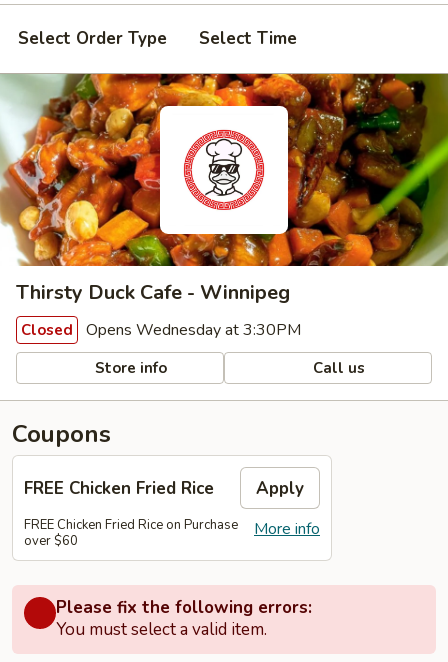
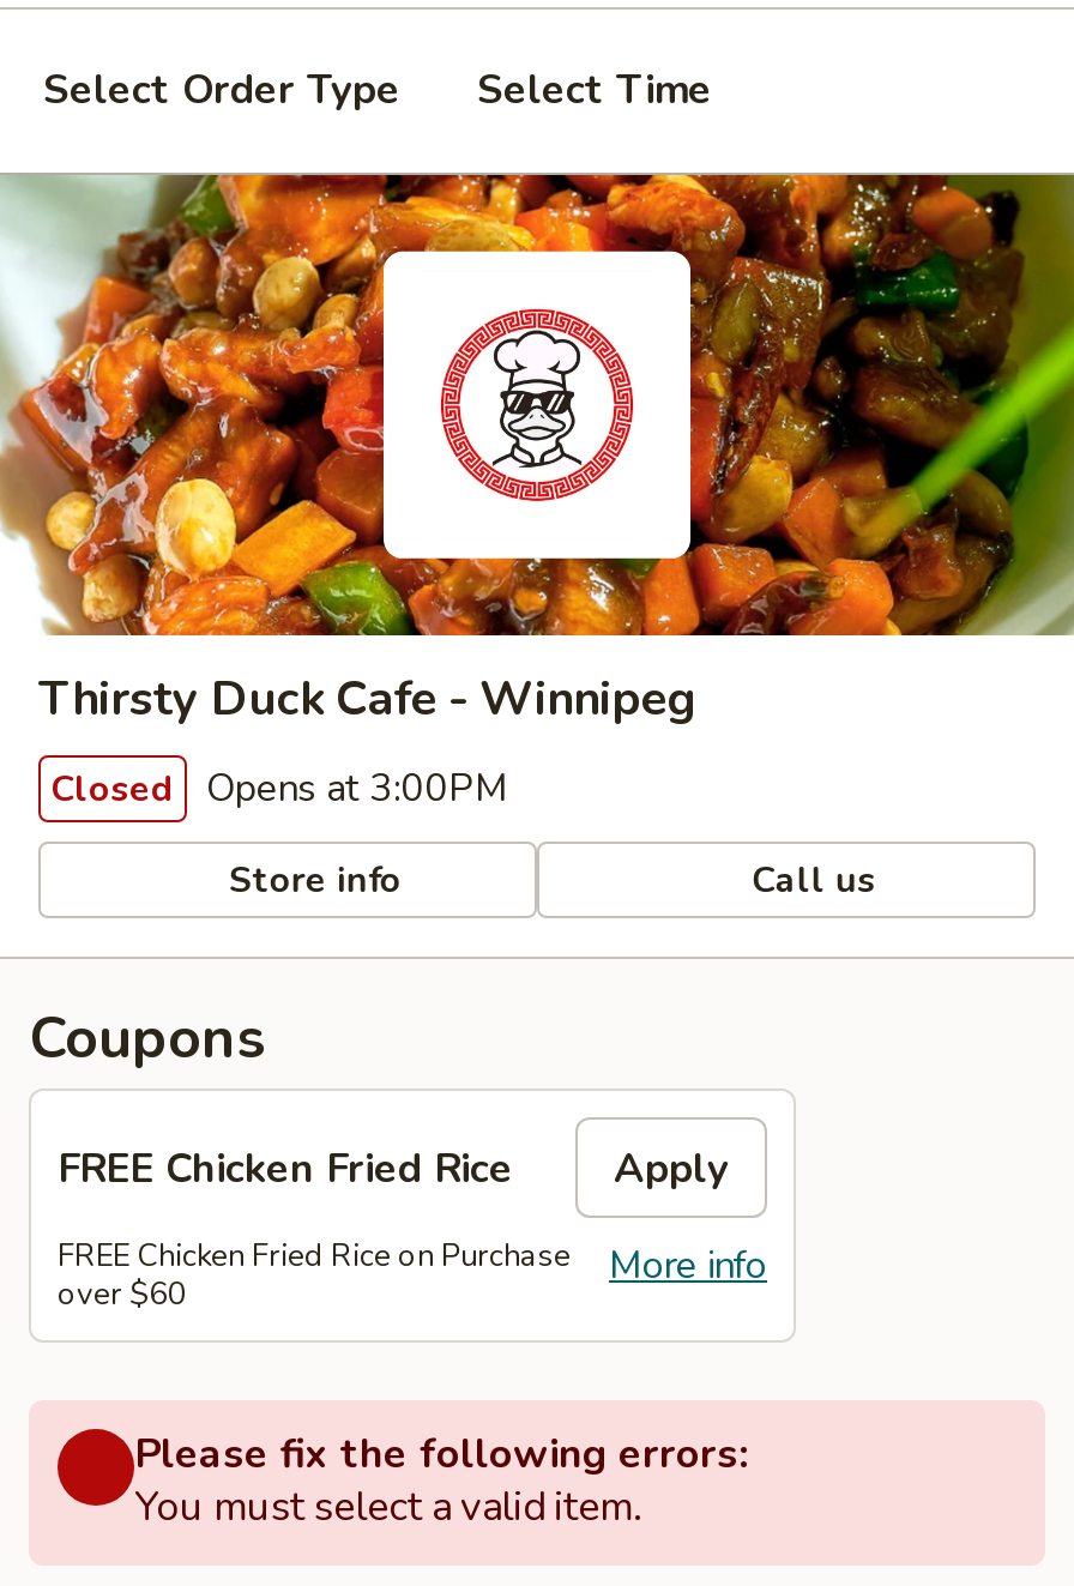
- Closed Opens Wednesday at 3:30PM
+ Closed Opens at 3:00PM
